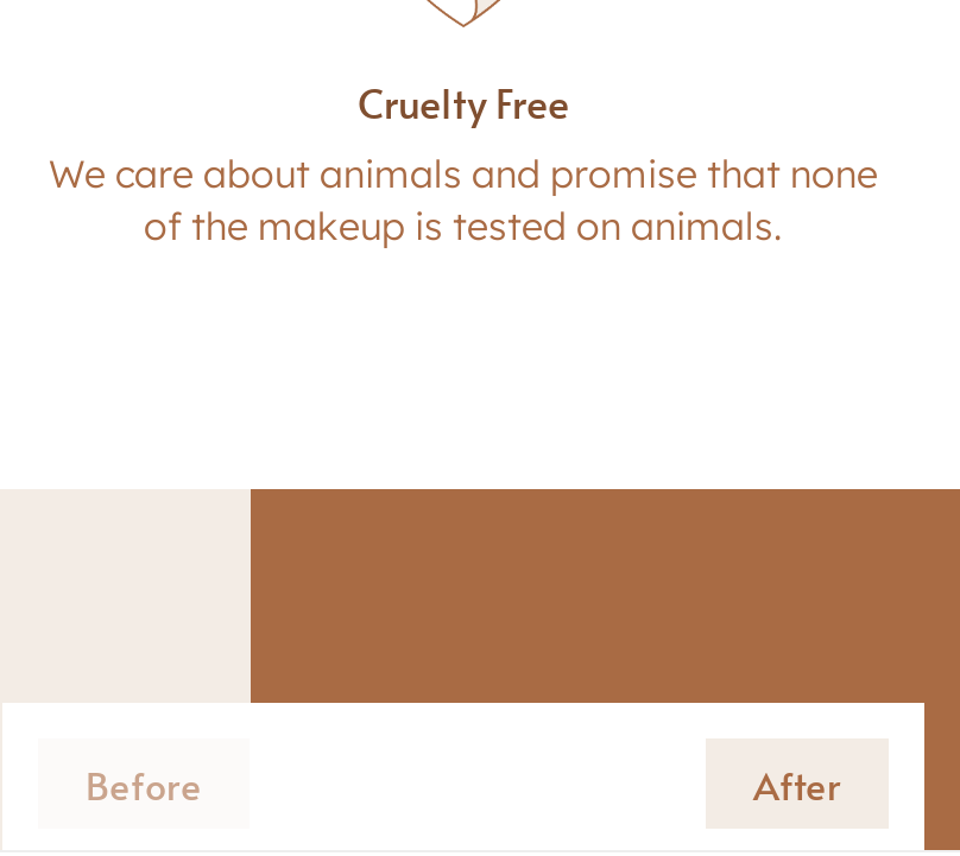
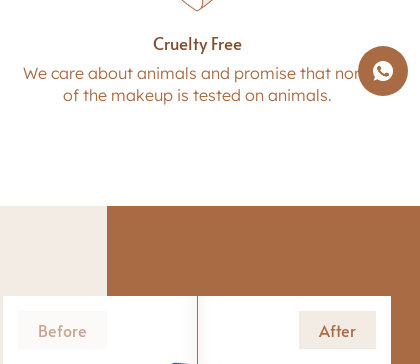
+ [image]
